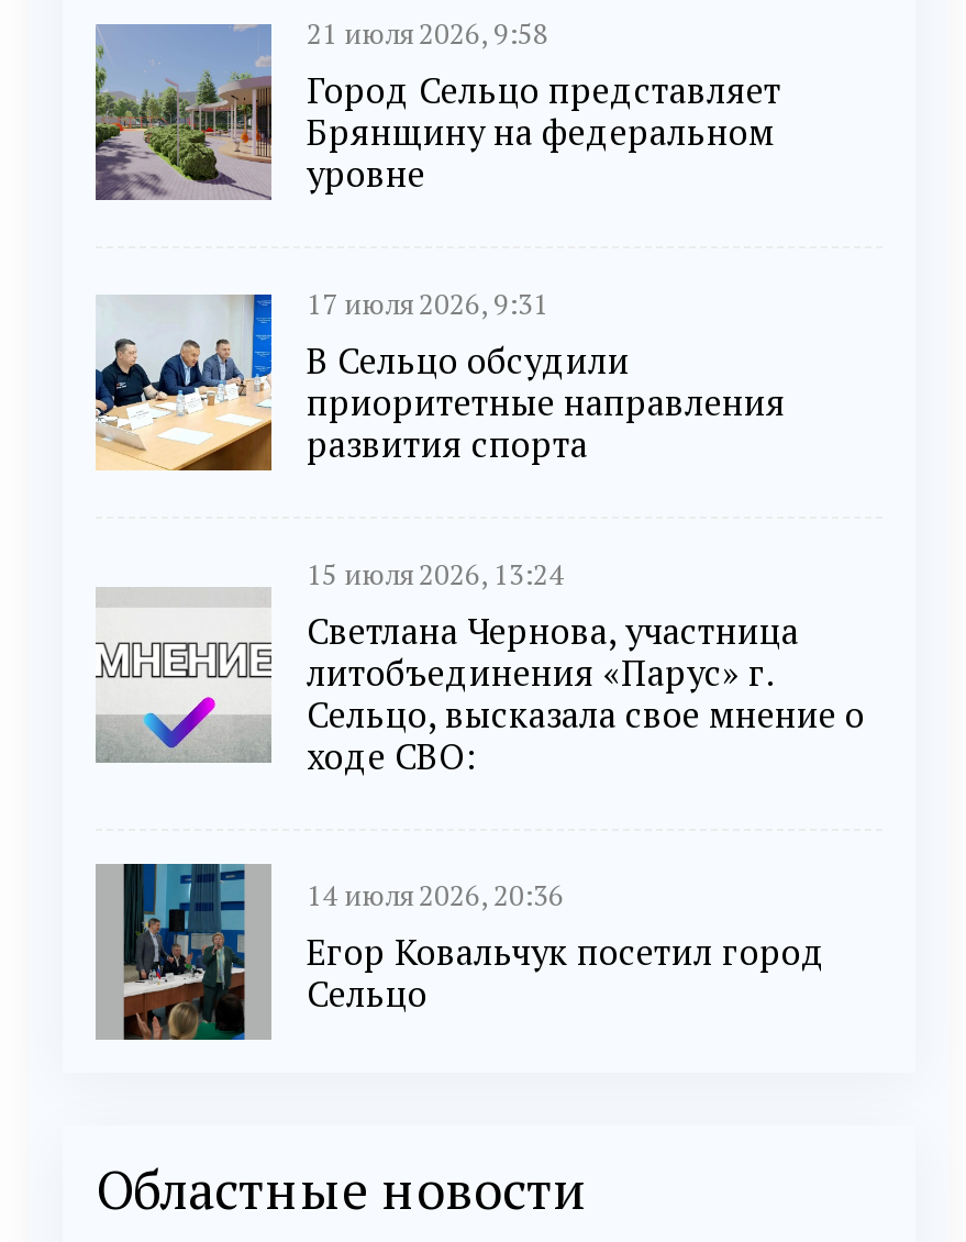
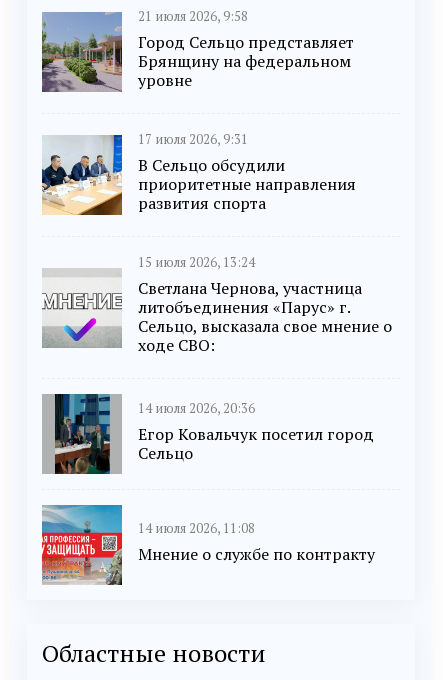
+ [image]
+ 14 июля 2026, 11:08
+ Мнение о службе по контракту
